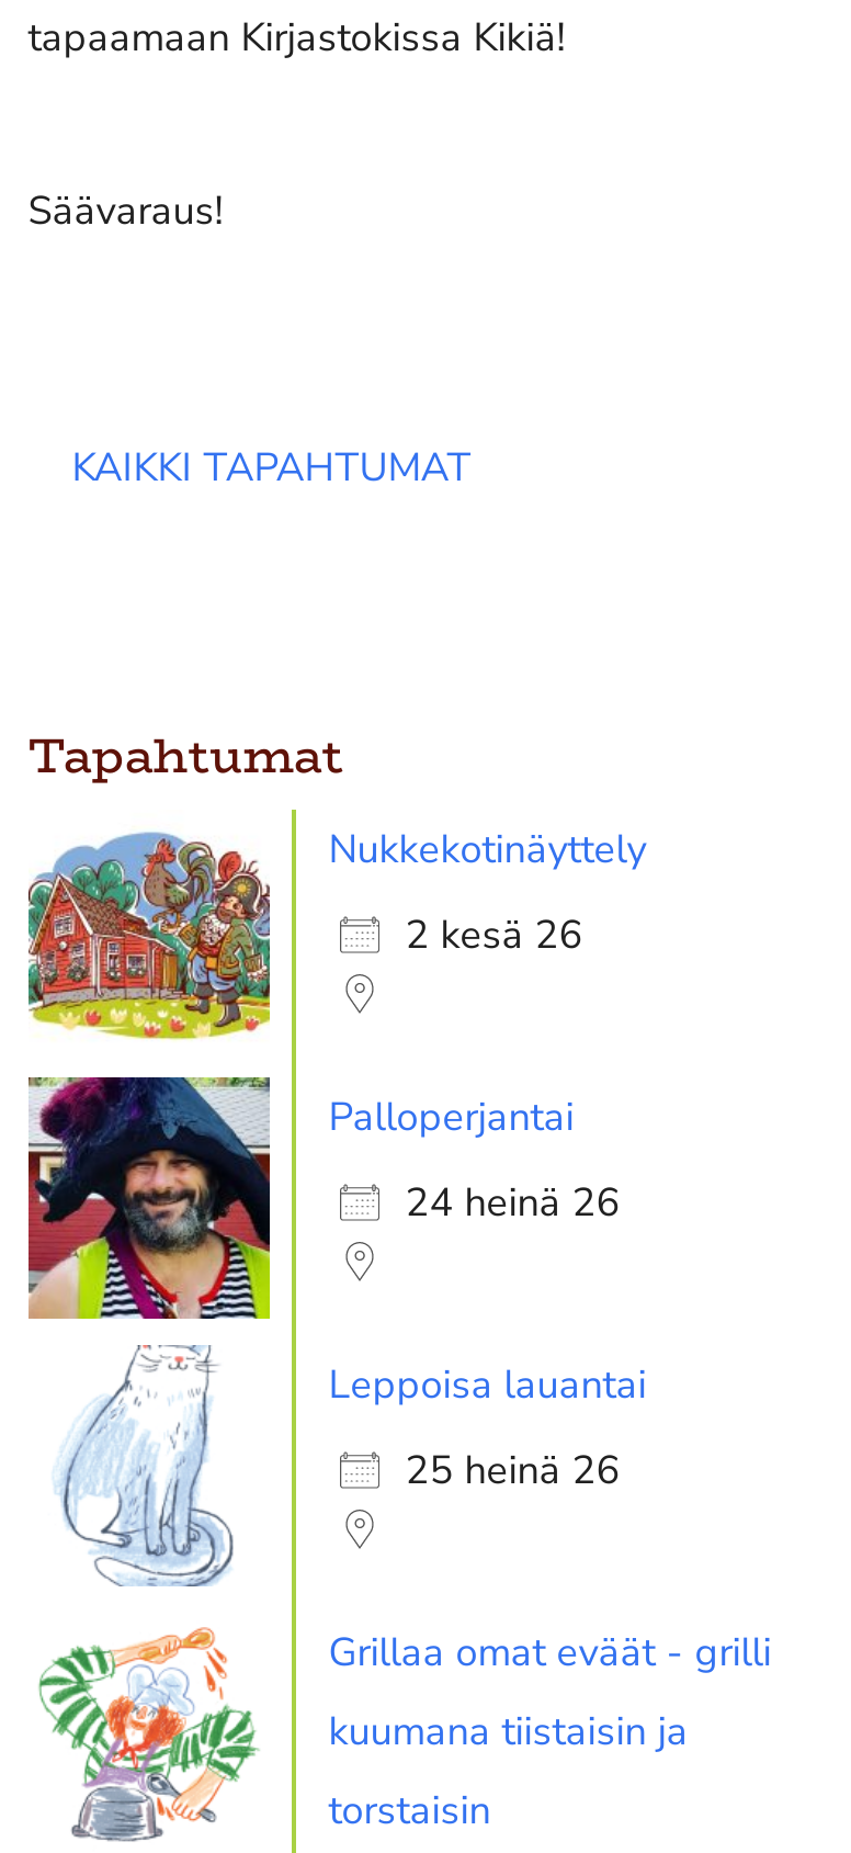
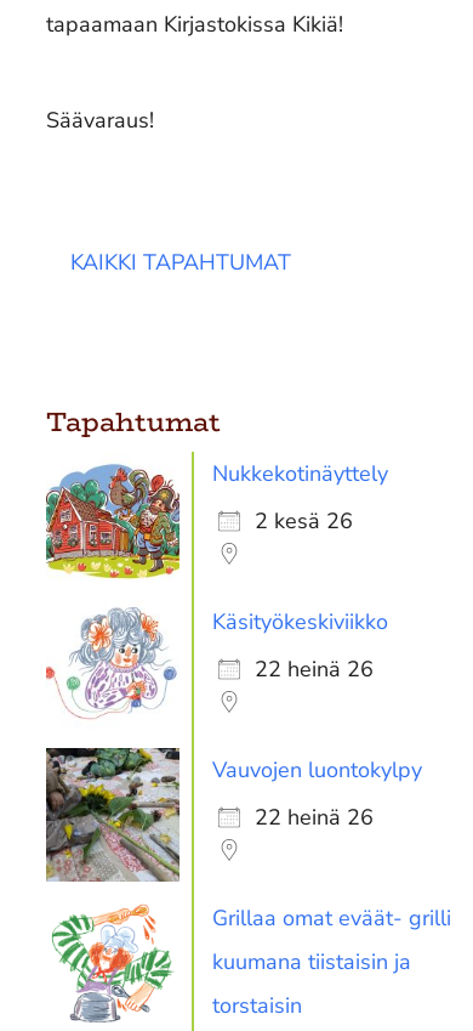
- [image]
- Palloperjantai
+ [image]
+ Käsityökeskiviikko

- 24 heinä 26
+ 22 heinä 26

- [image]
- Leppoisa lauantai
+ [image]
+ Vauvojen luontokylpy

- 25 heinä 26
+ 22 heinä 26

- Grillaa omat eväät - grilli
+ Grillaa omat eväät- grilli
